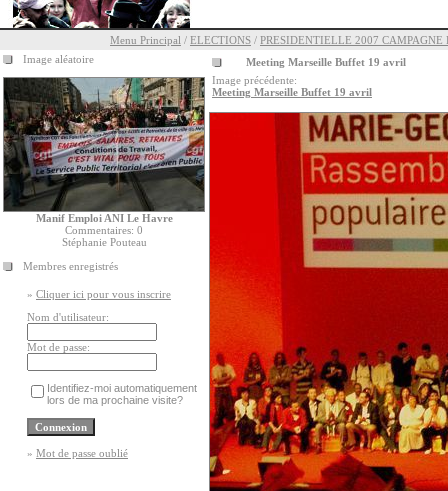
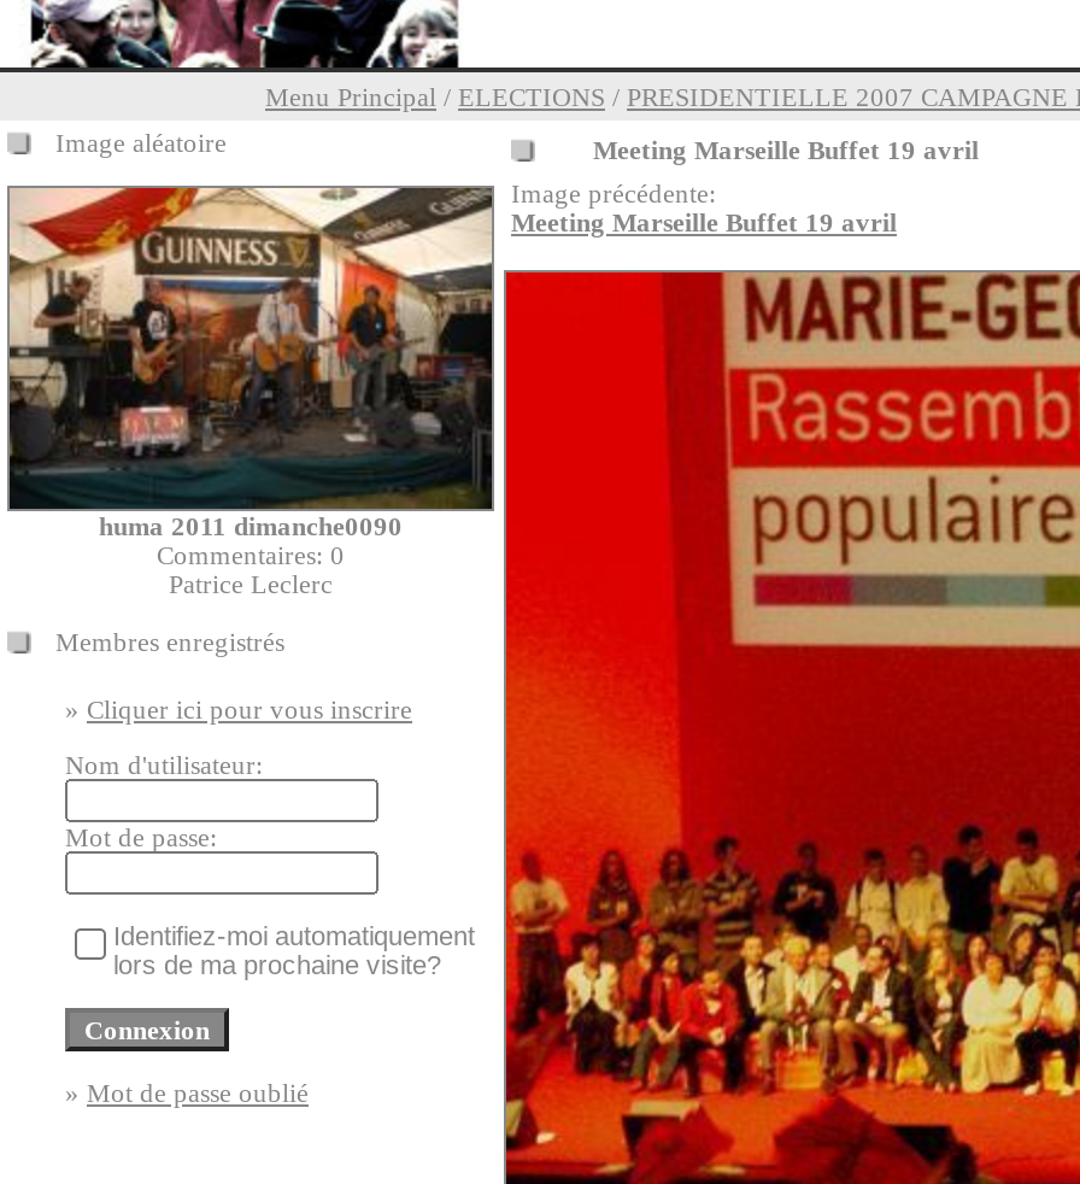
- [image]
- Manif Emploi ANI Le Havre
+ [image]
+ huma 2011 dimanche0090

- Stéphanie Pouteau
+ Patrice Leclerc
